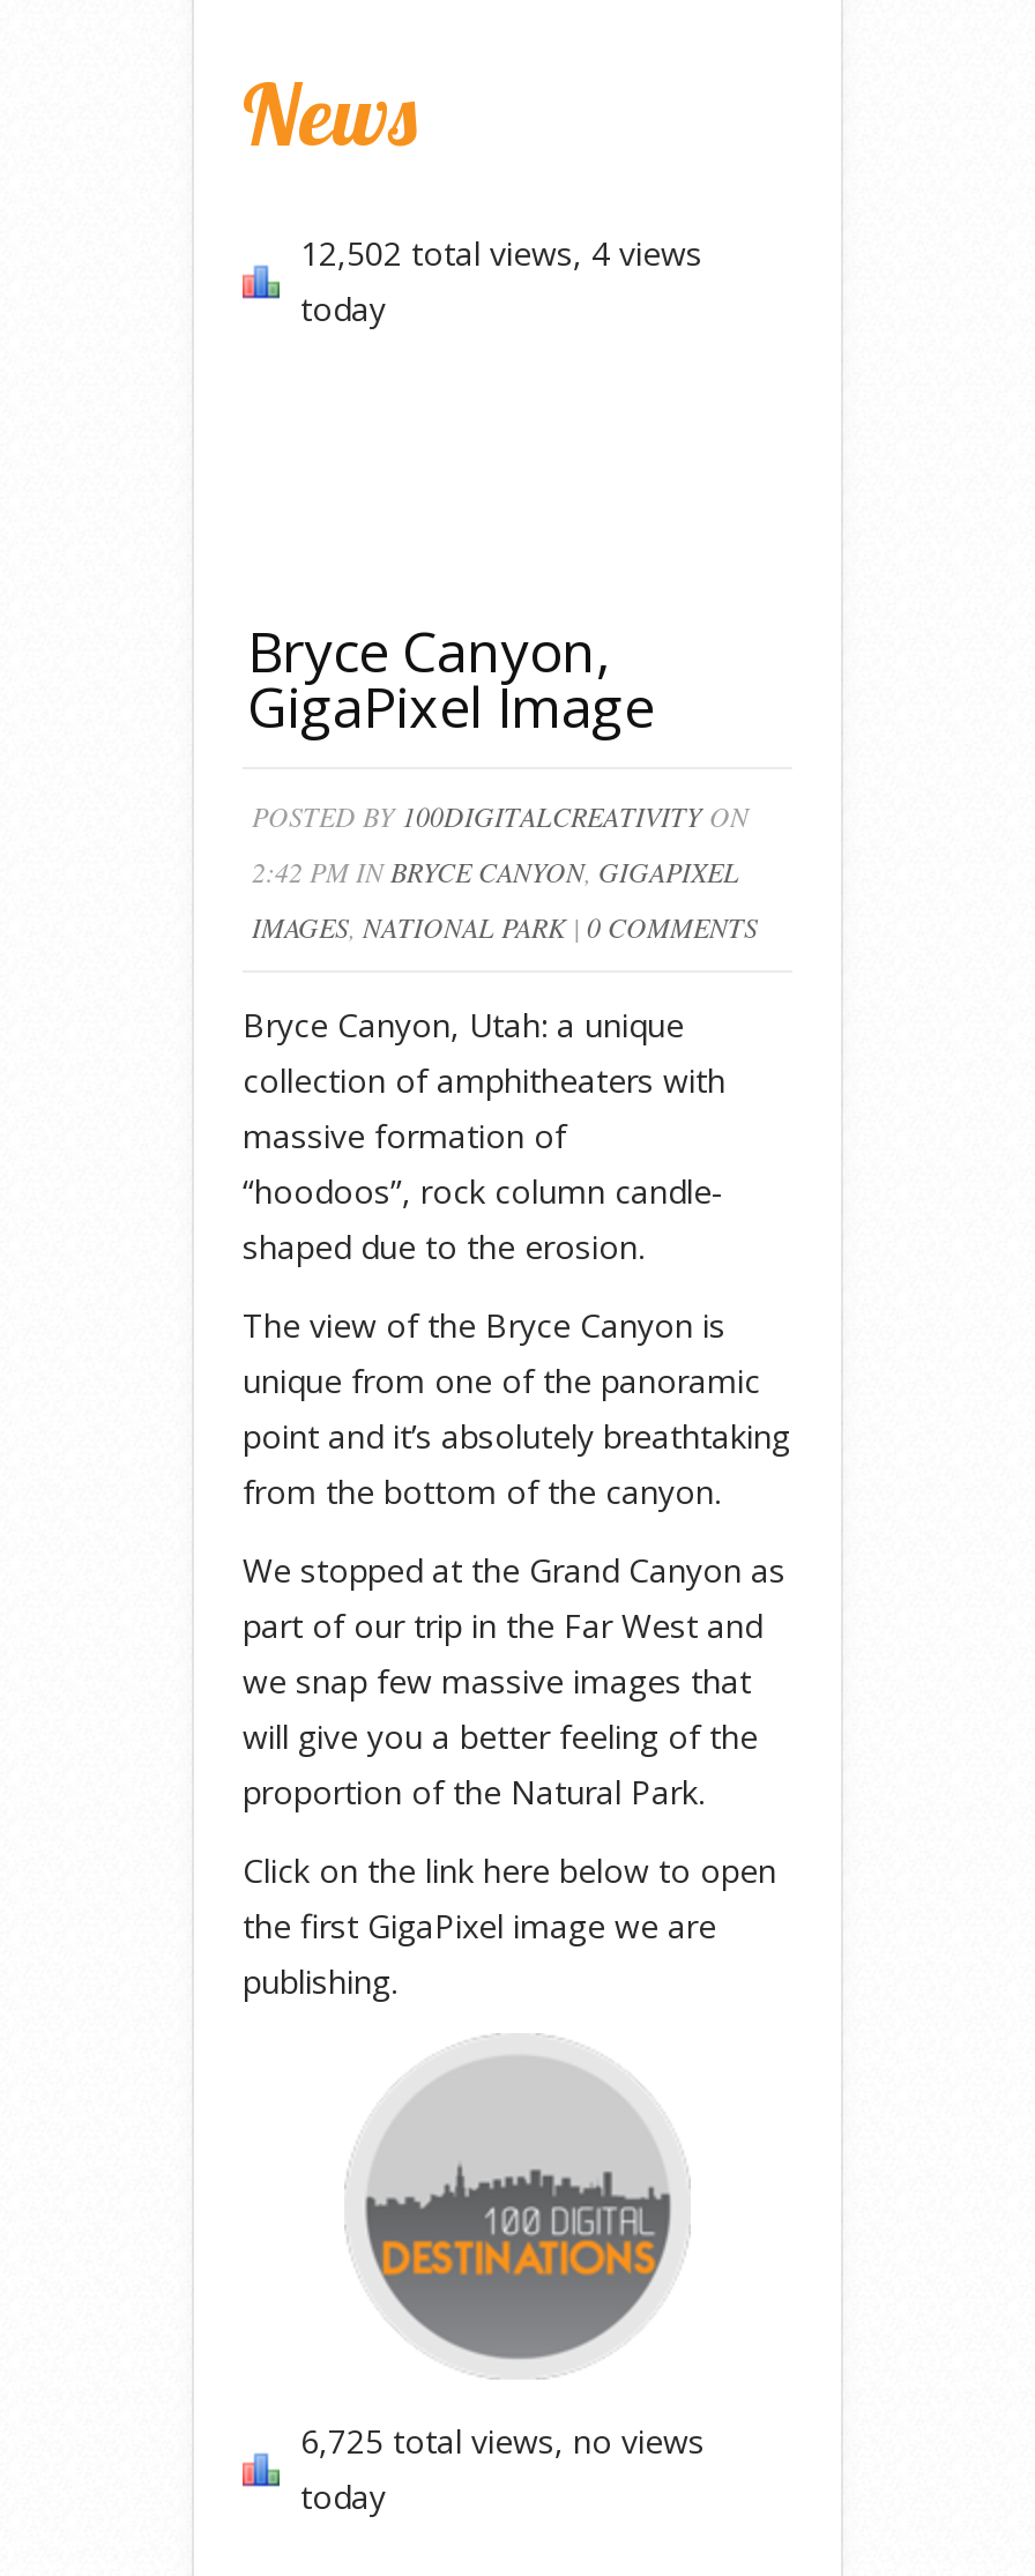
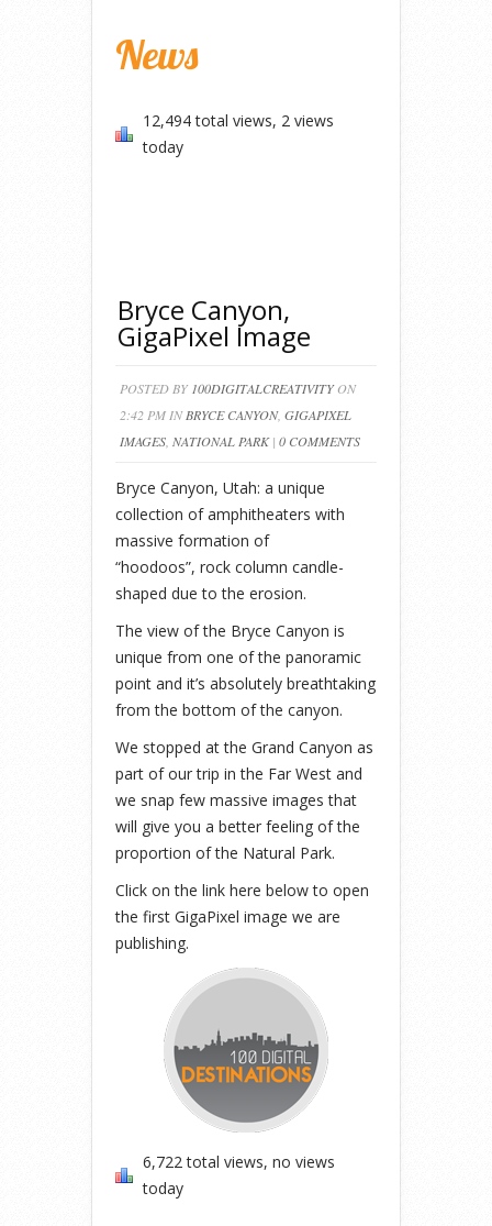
- 12,502 total views, 4 views
+ 12,494 total views, 2 views

- 6,725 total views, no views
+ 6,722 total views, no views
